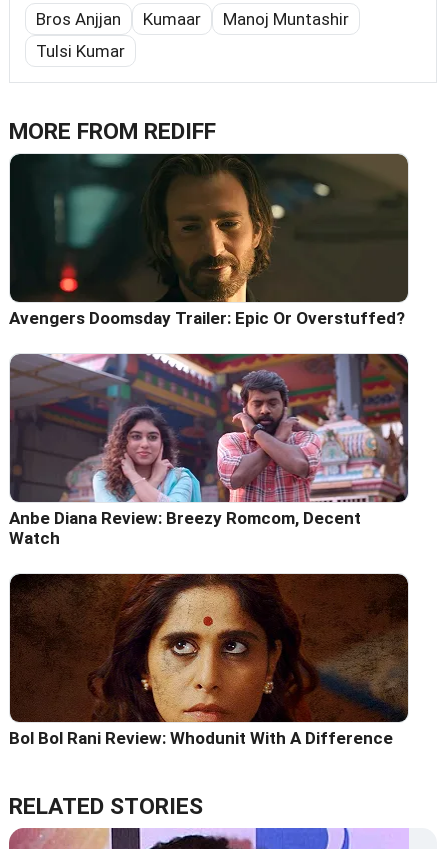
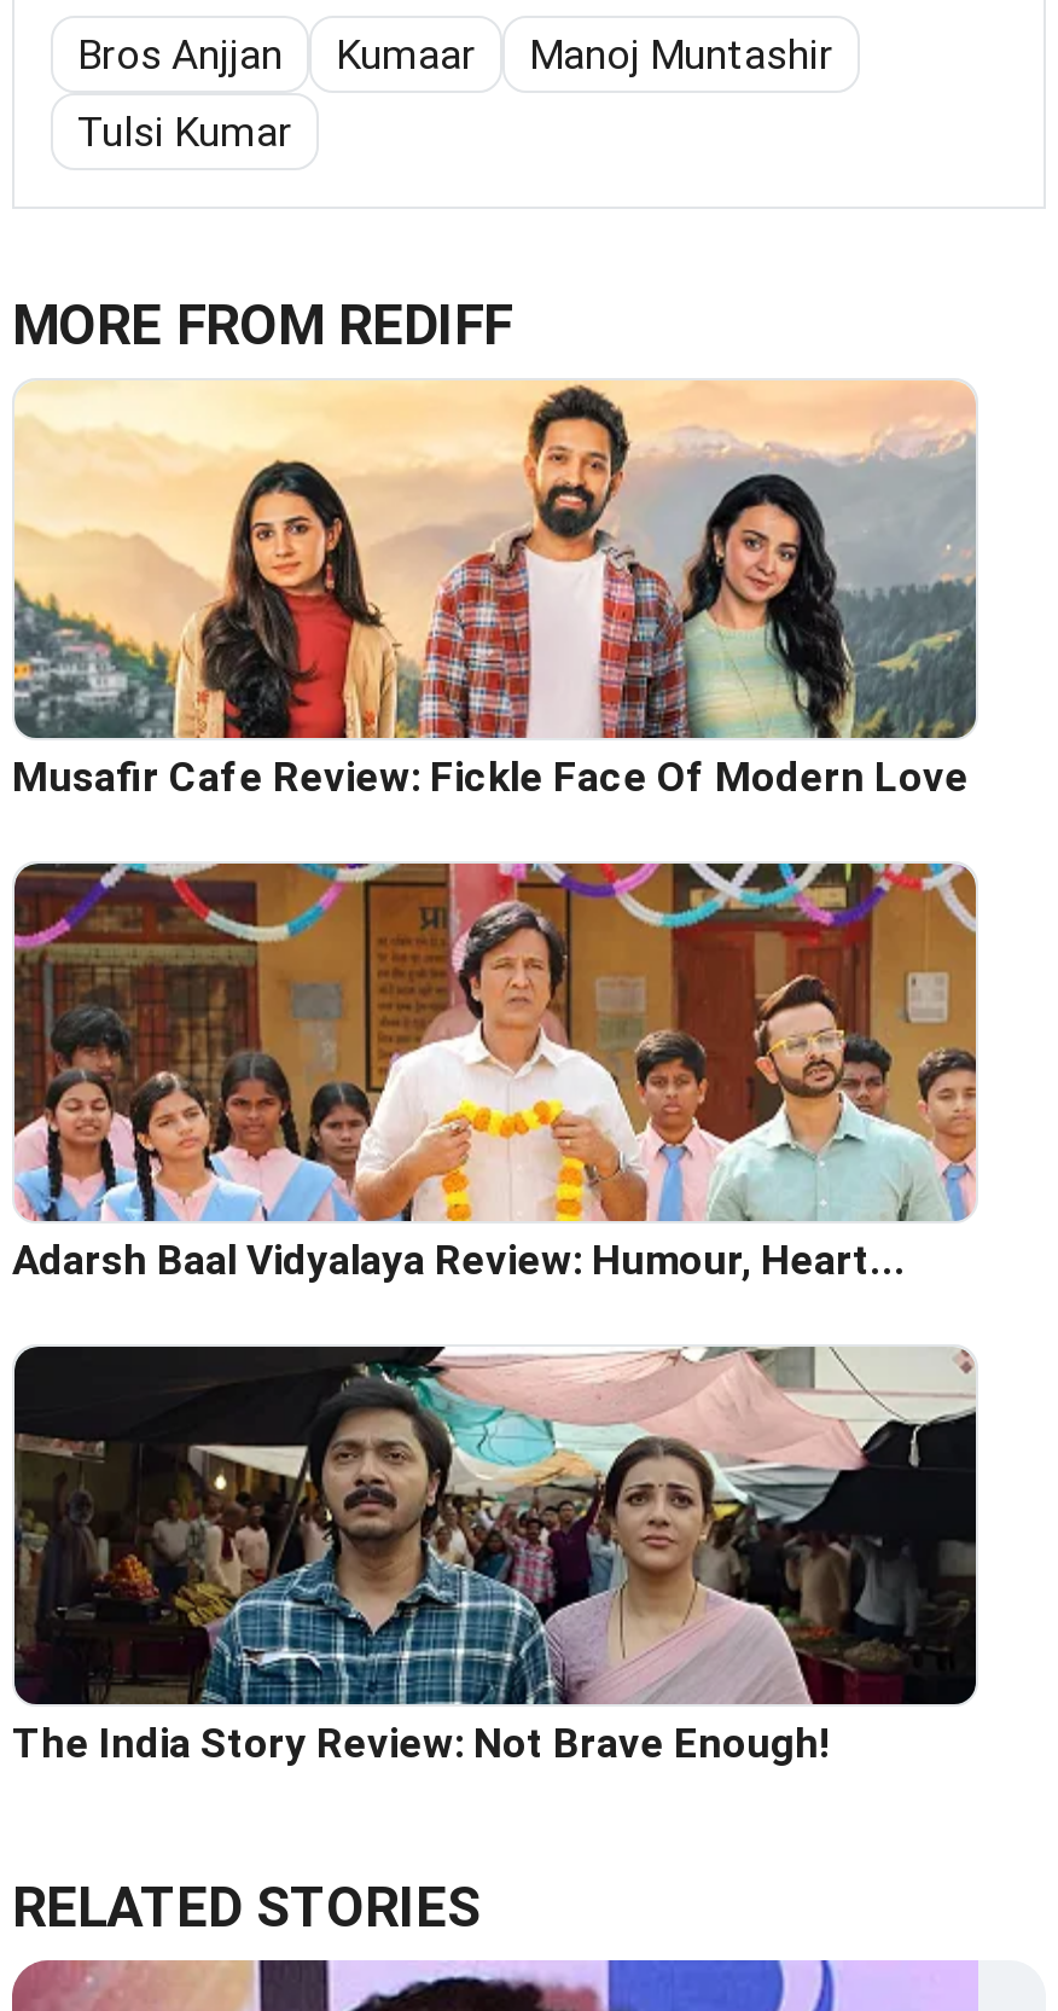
- [image]
- Avengers Doomsday Trailer: Epic Or Overstuffed?
+ [image]
+ Musafir Cafe Review: Fickle Face Of Modern Love

- [image]
- Anbe Diana Review: Breezy Romcom, Decent
- Watch
+ [image]
+ Adarsh Baal Vidyalaya Review: Humour, Heart...

- [image]
- Bol Bol Rani Review: Whodunit With A Difference
+ [image]
+ The India Story Review: Not Brave Enough!
